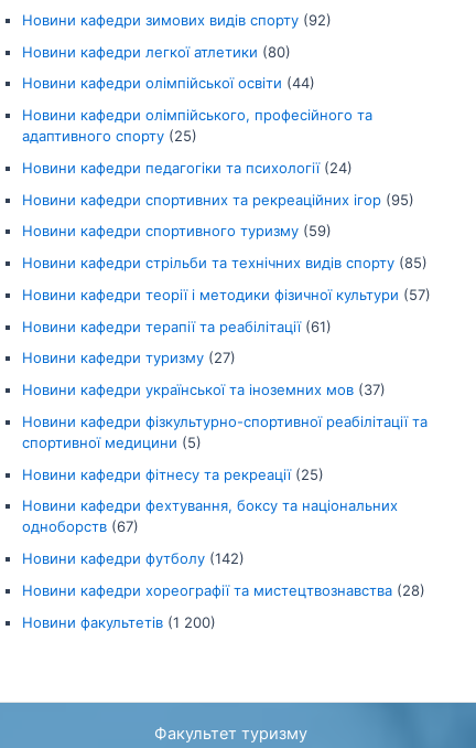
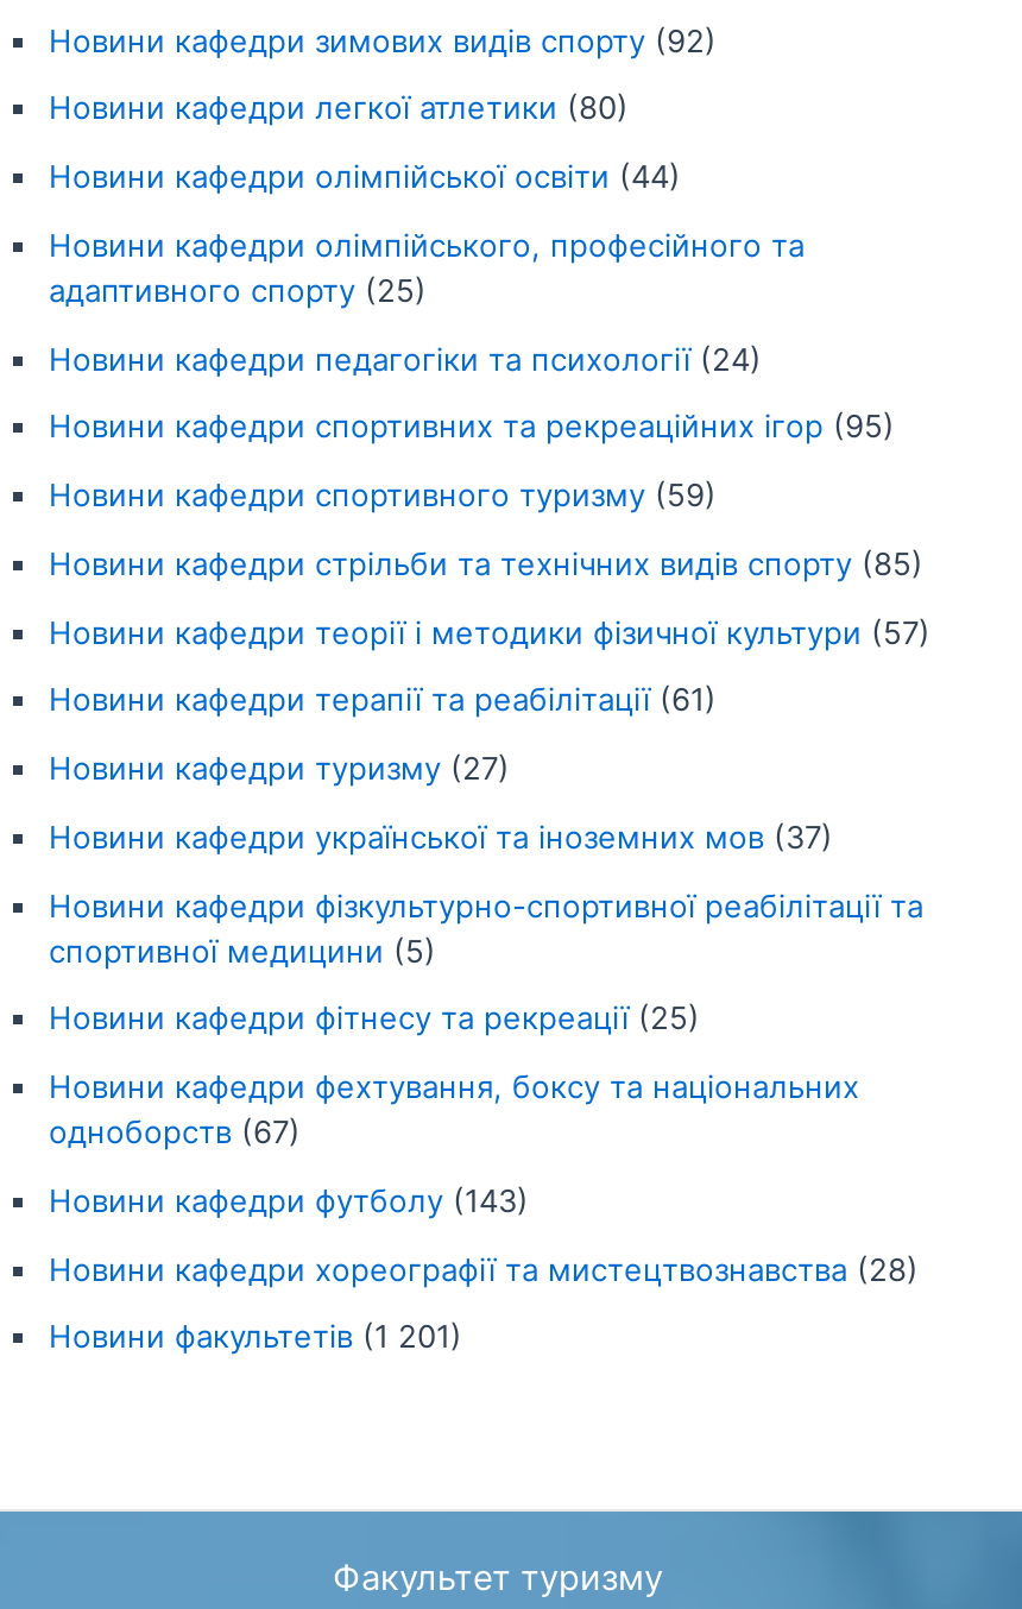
- Новини кафедри футболу (142)
+ Новини кафедри футболу (143)

- Новини факультетів (1 200)
+ Новини факультетів (1 201)
